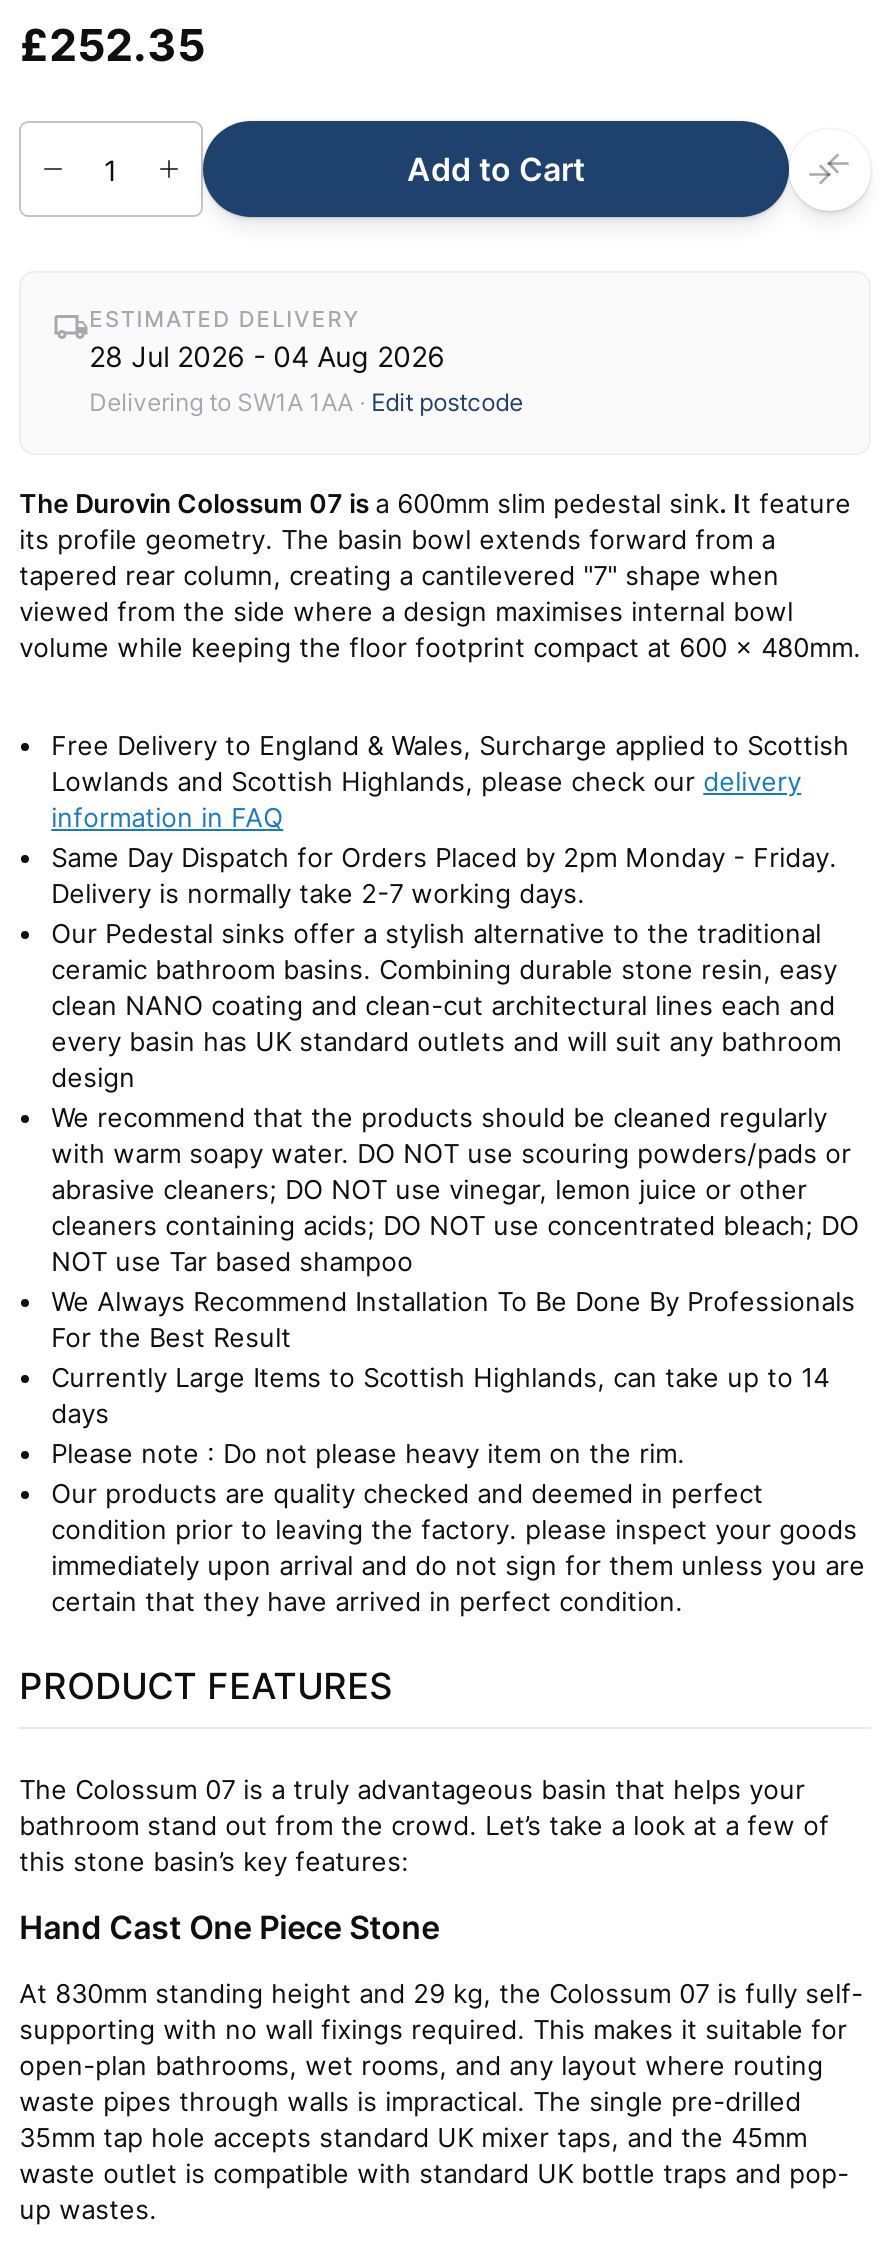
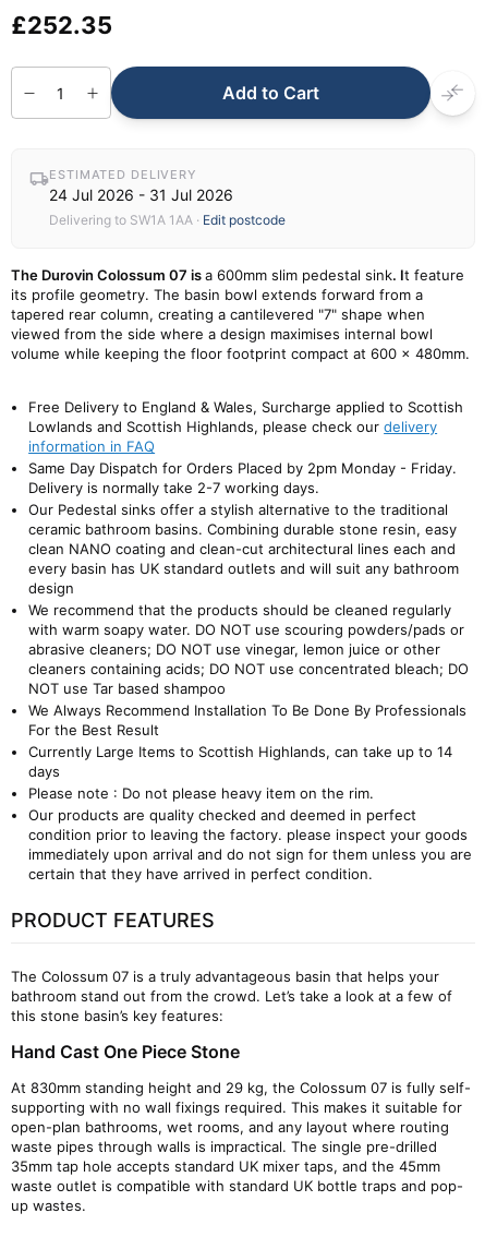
- 28 Jul 2026 - 04 Aug 2026
+ 24 Jul 2026 - 31 Jul 2026
